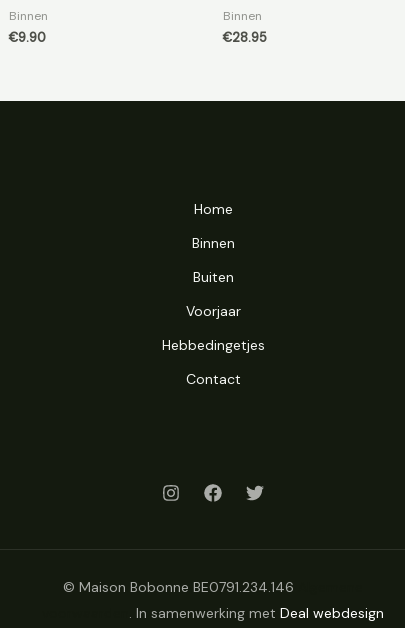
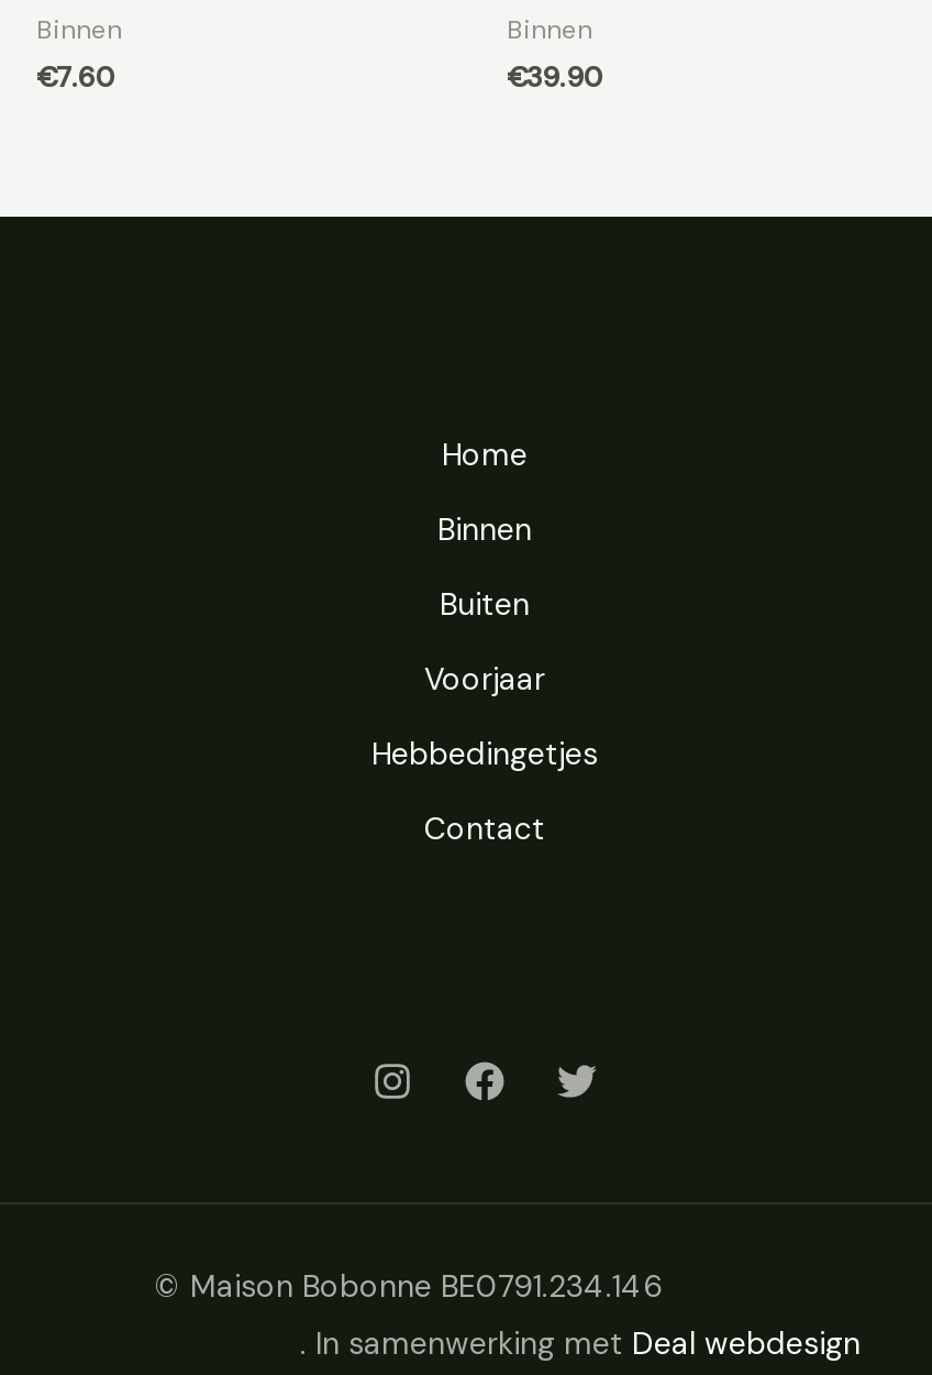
- €9.90
+ €7.60

- €28.95
+ €39.90
